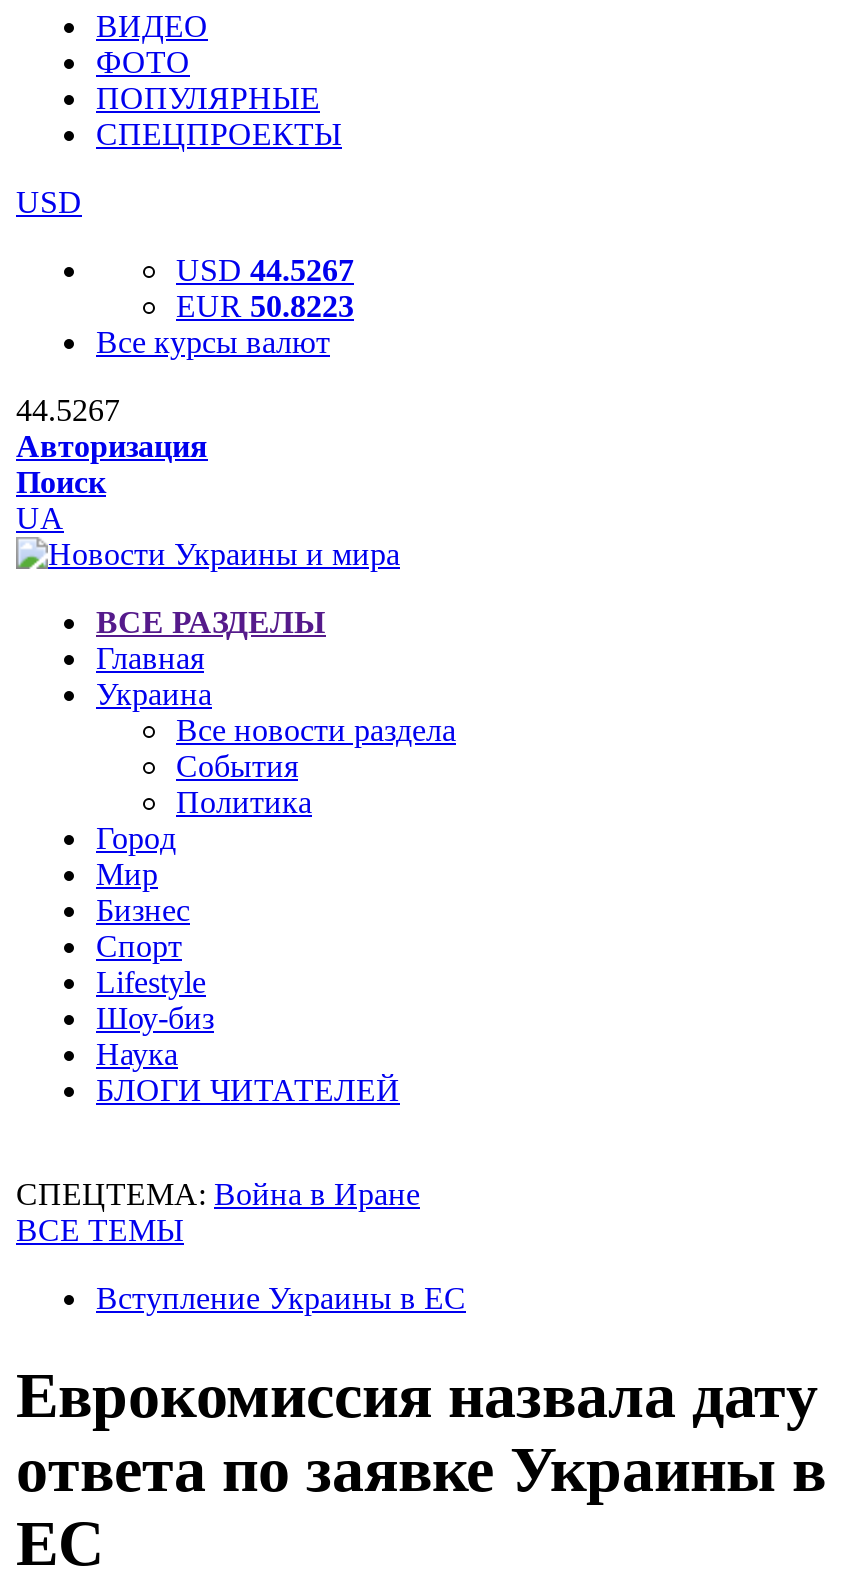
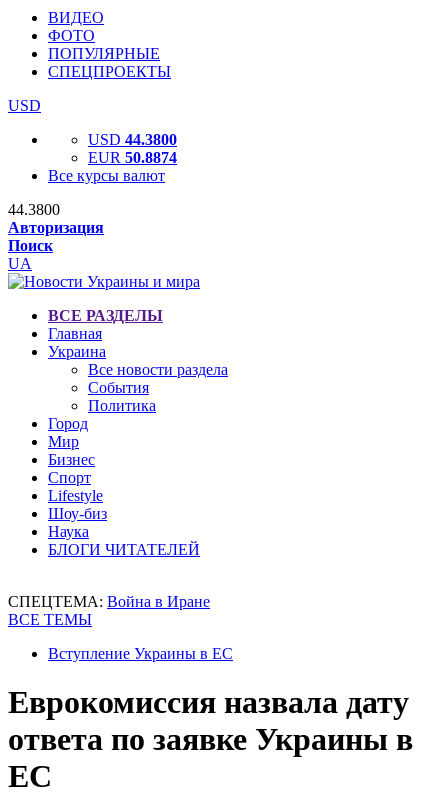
- USD 44.5267
+ USD 44.3800

- EUR 50.8223
+ EUR 50.8874

- 44.5267
+ 44.3800
